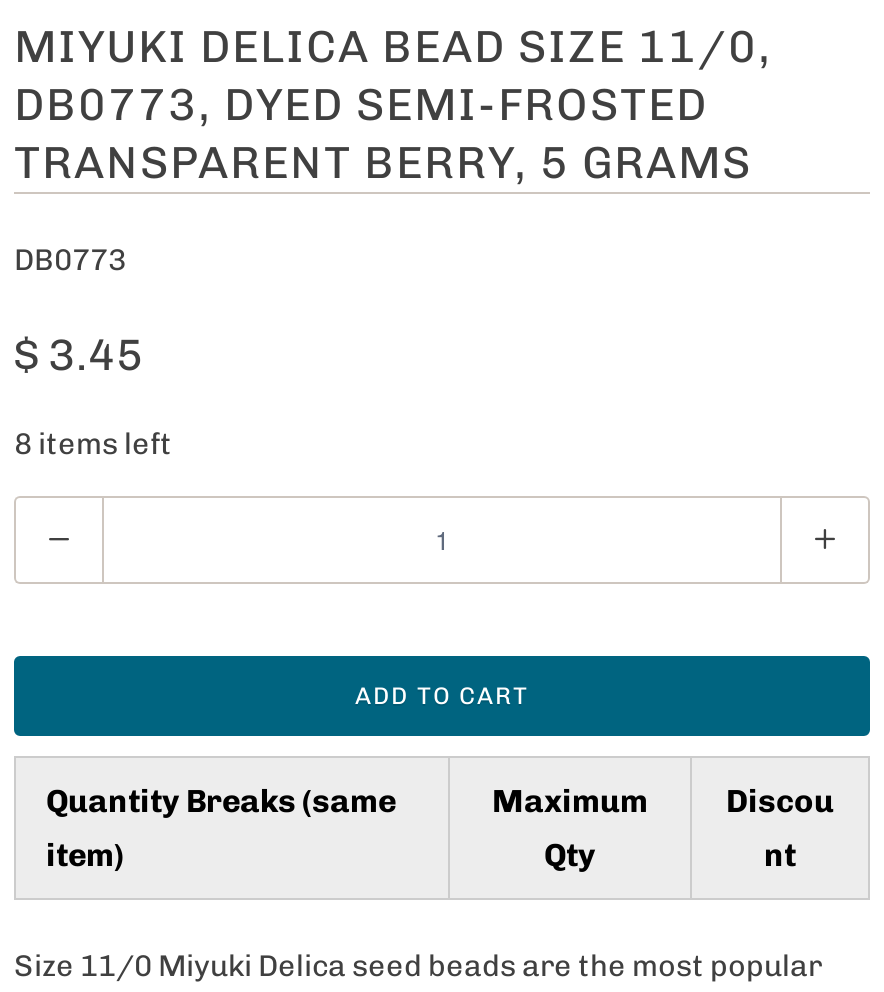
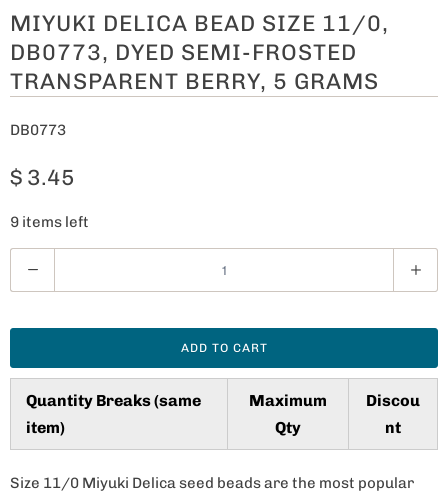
- 8 items left
+ 9 items left
